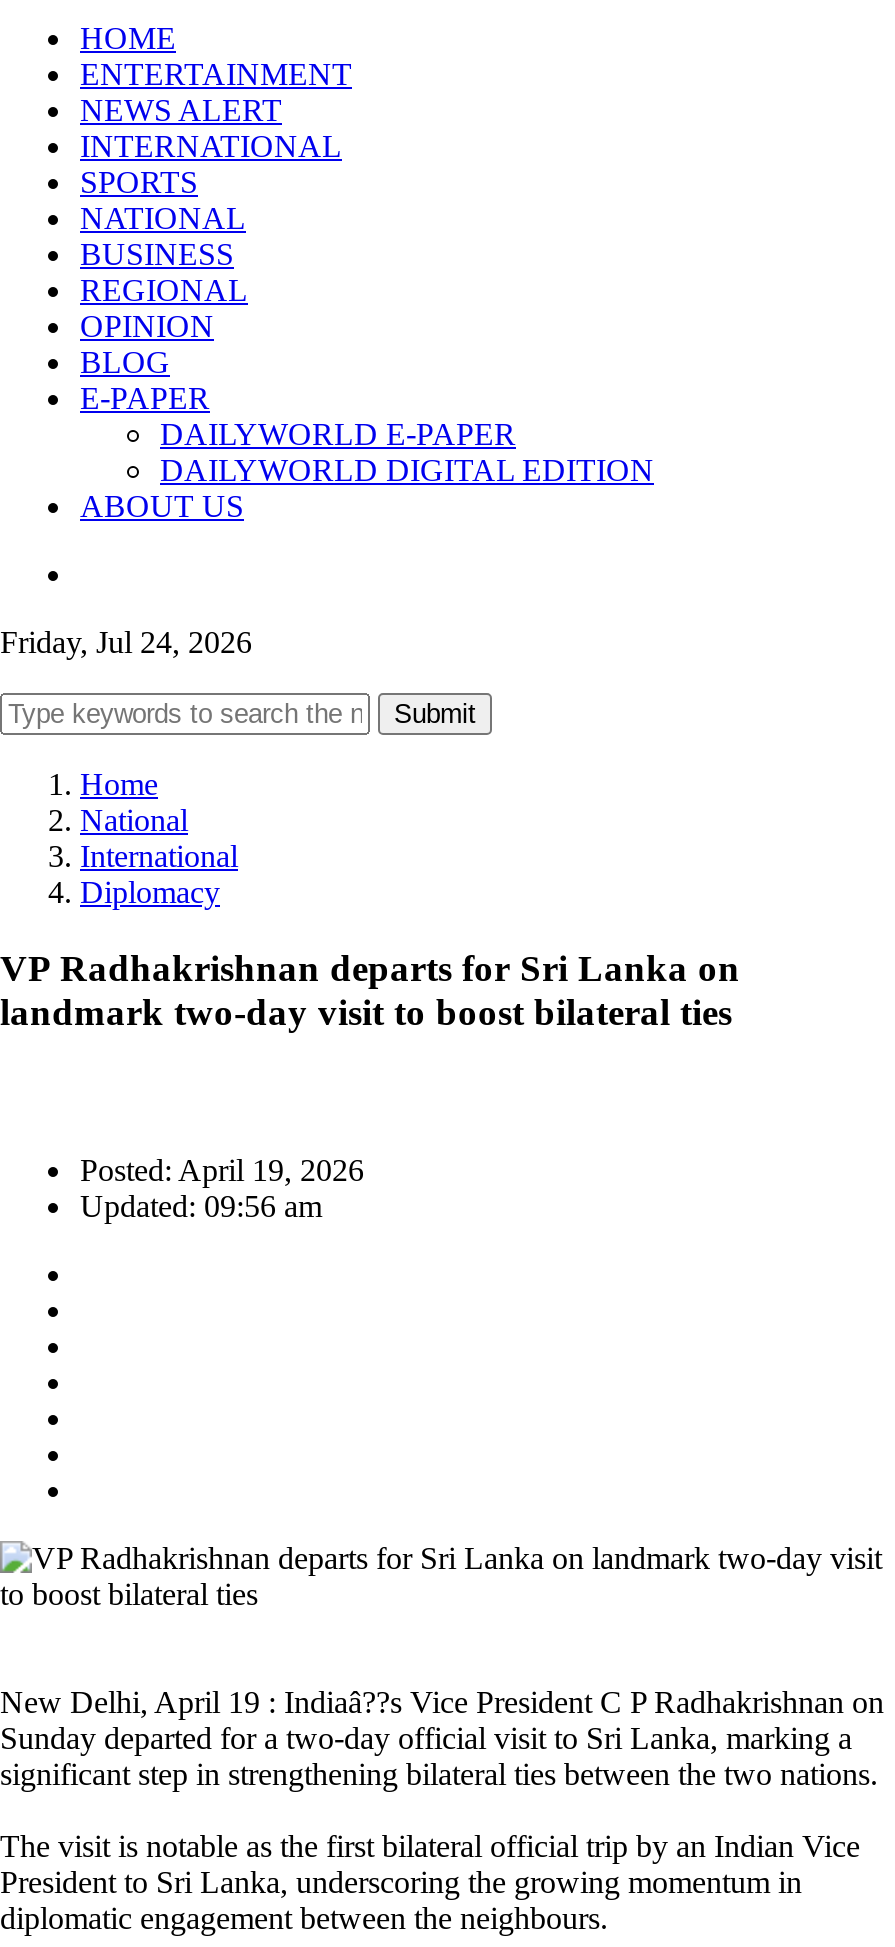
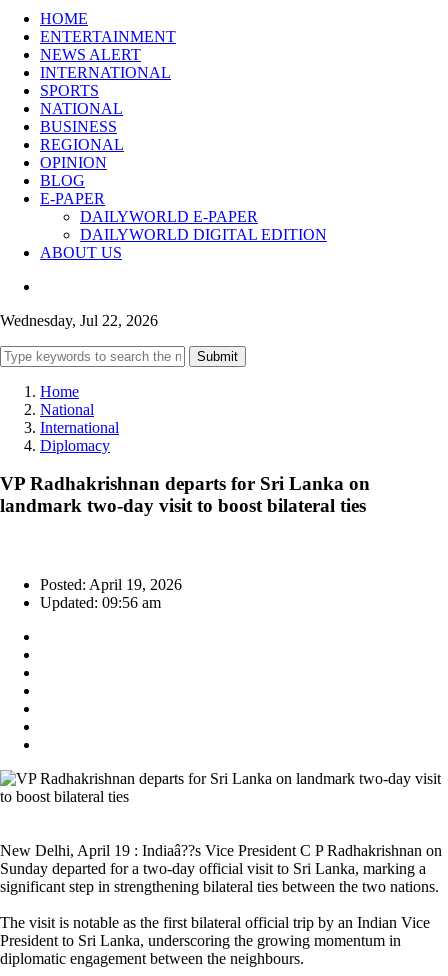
- Friday, Jul 24, 2026
+ Wednesday, Jul 22, 2026
